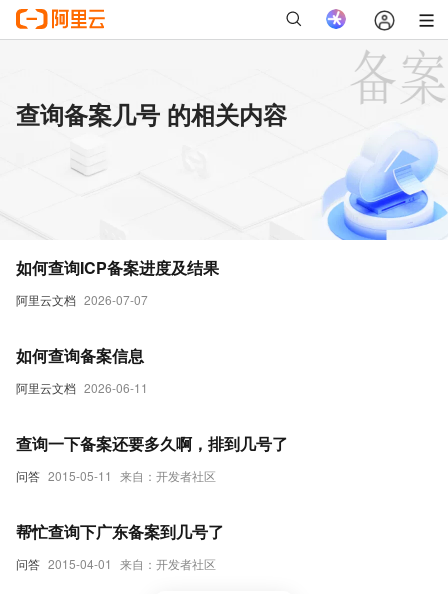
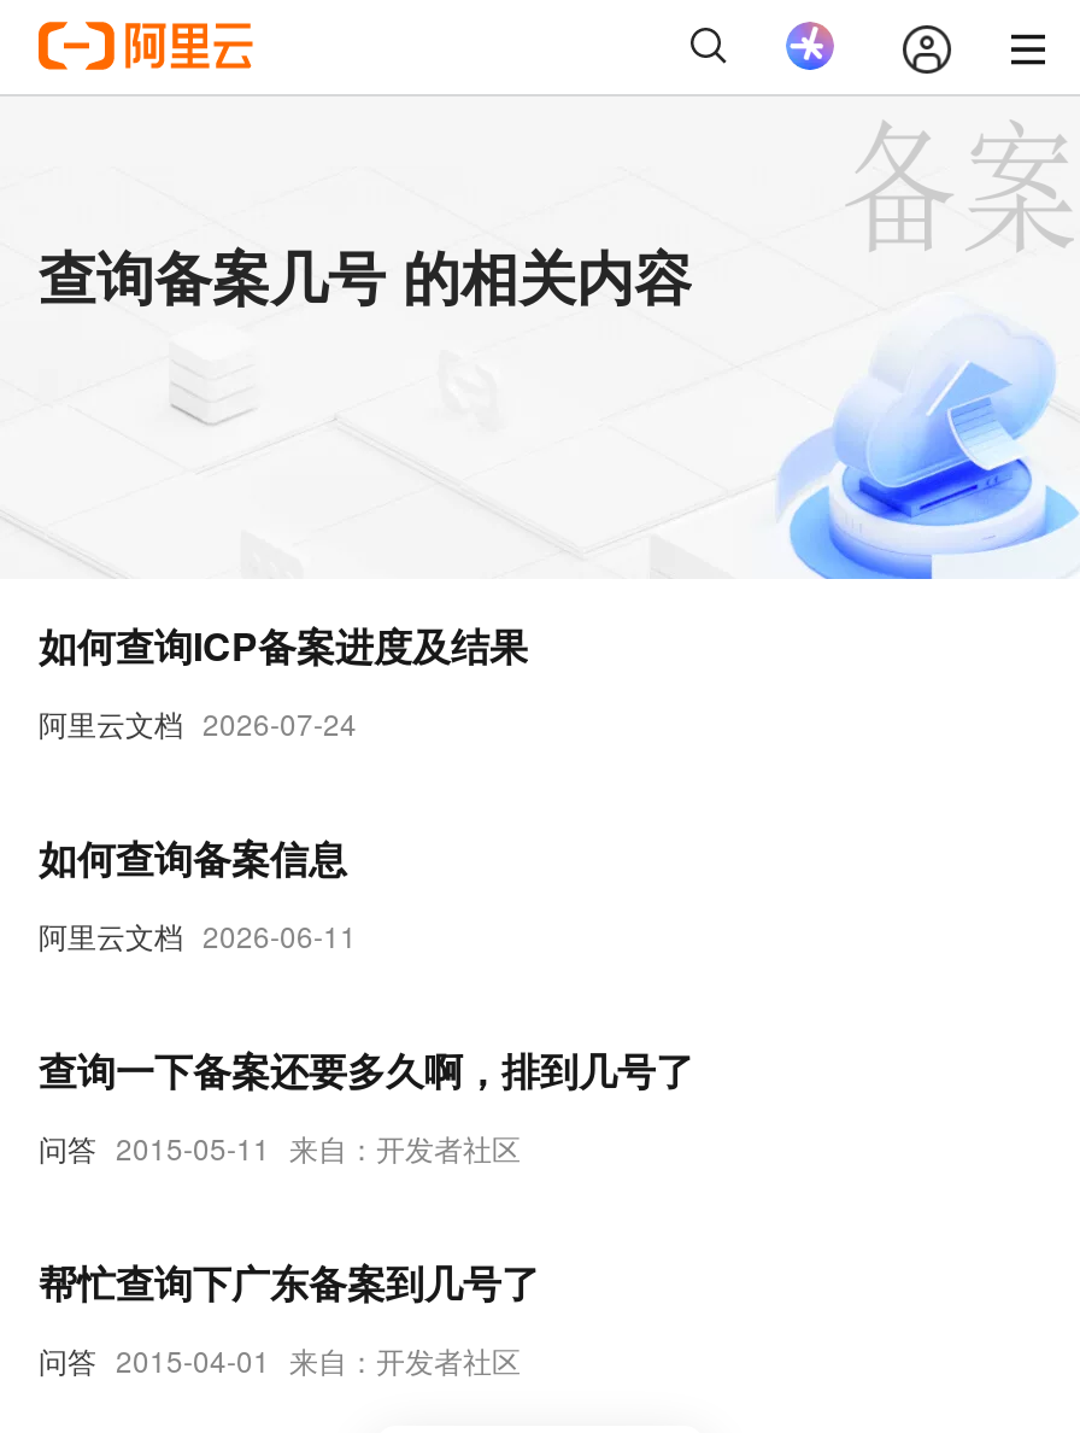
- 阿里云文档 2026-07-07
+ 阿里云文档 2026-07-24
